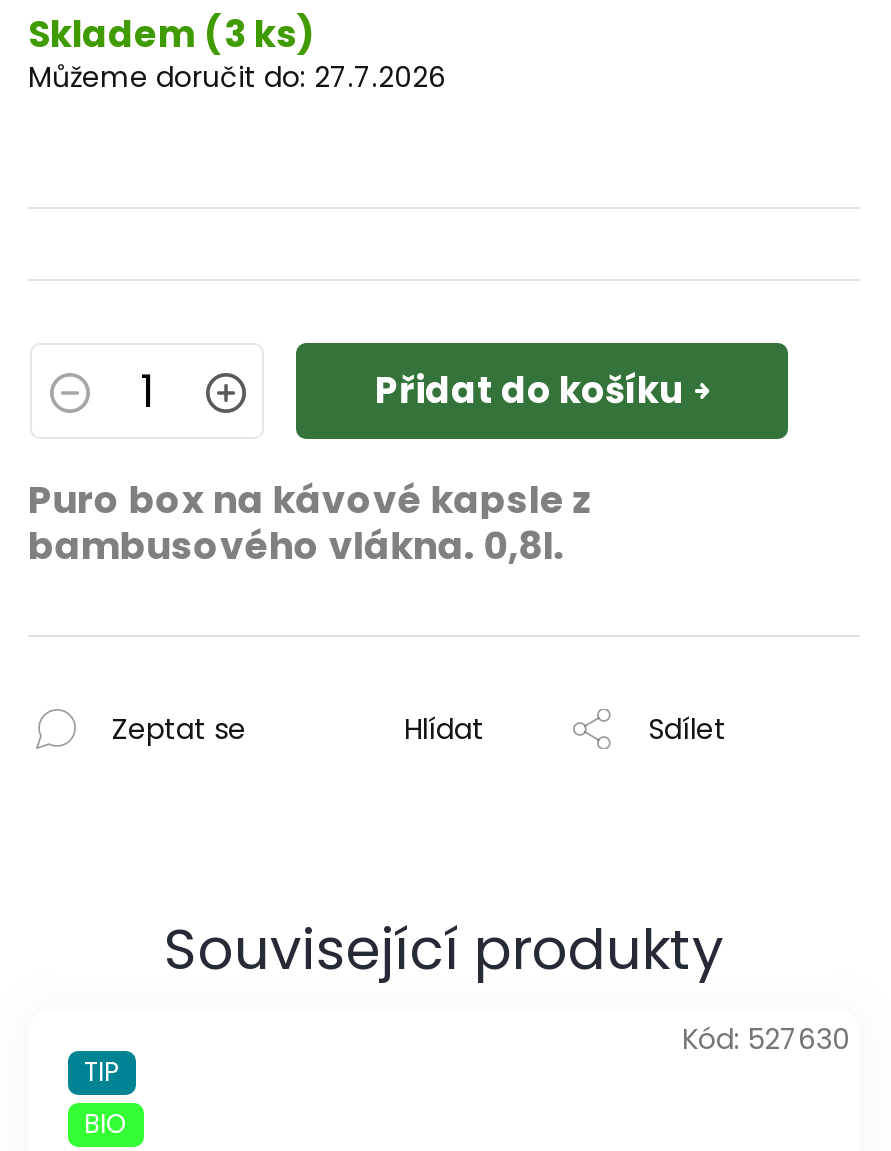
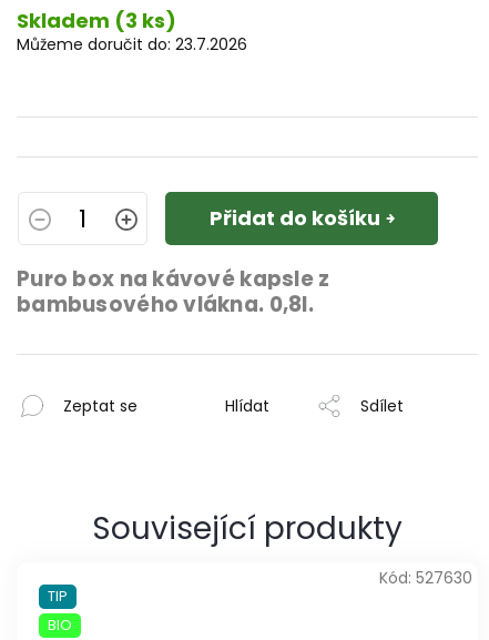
- Můžeme doručit do: 27.7.2026
+ Můžeme doručit do: 23.7.2026
